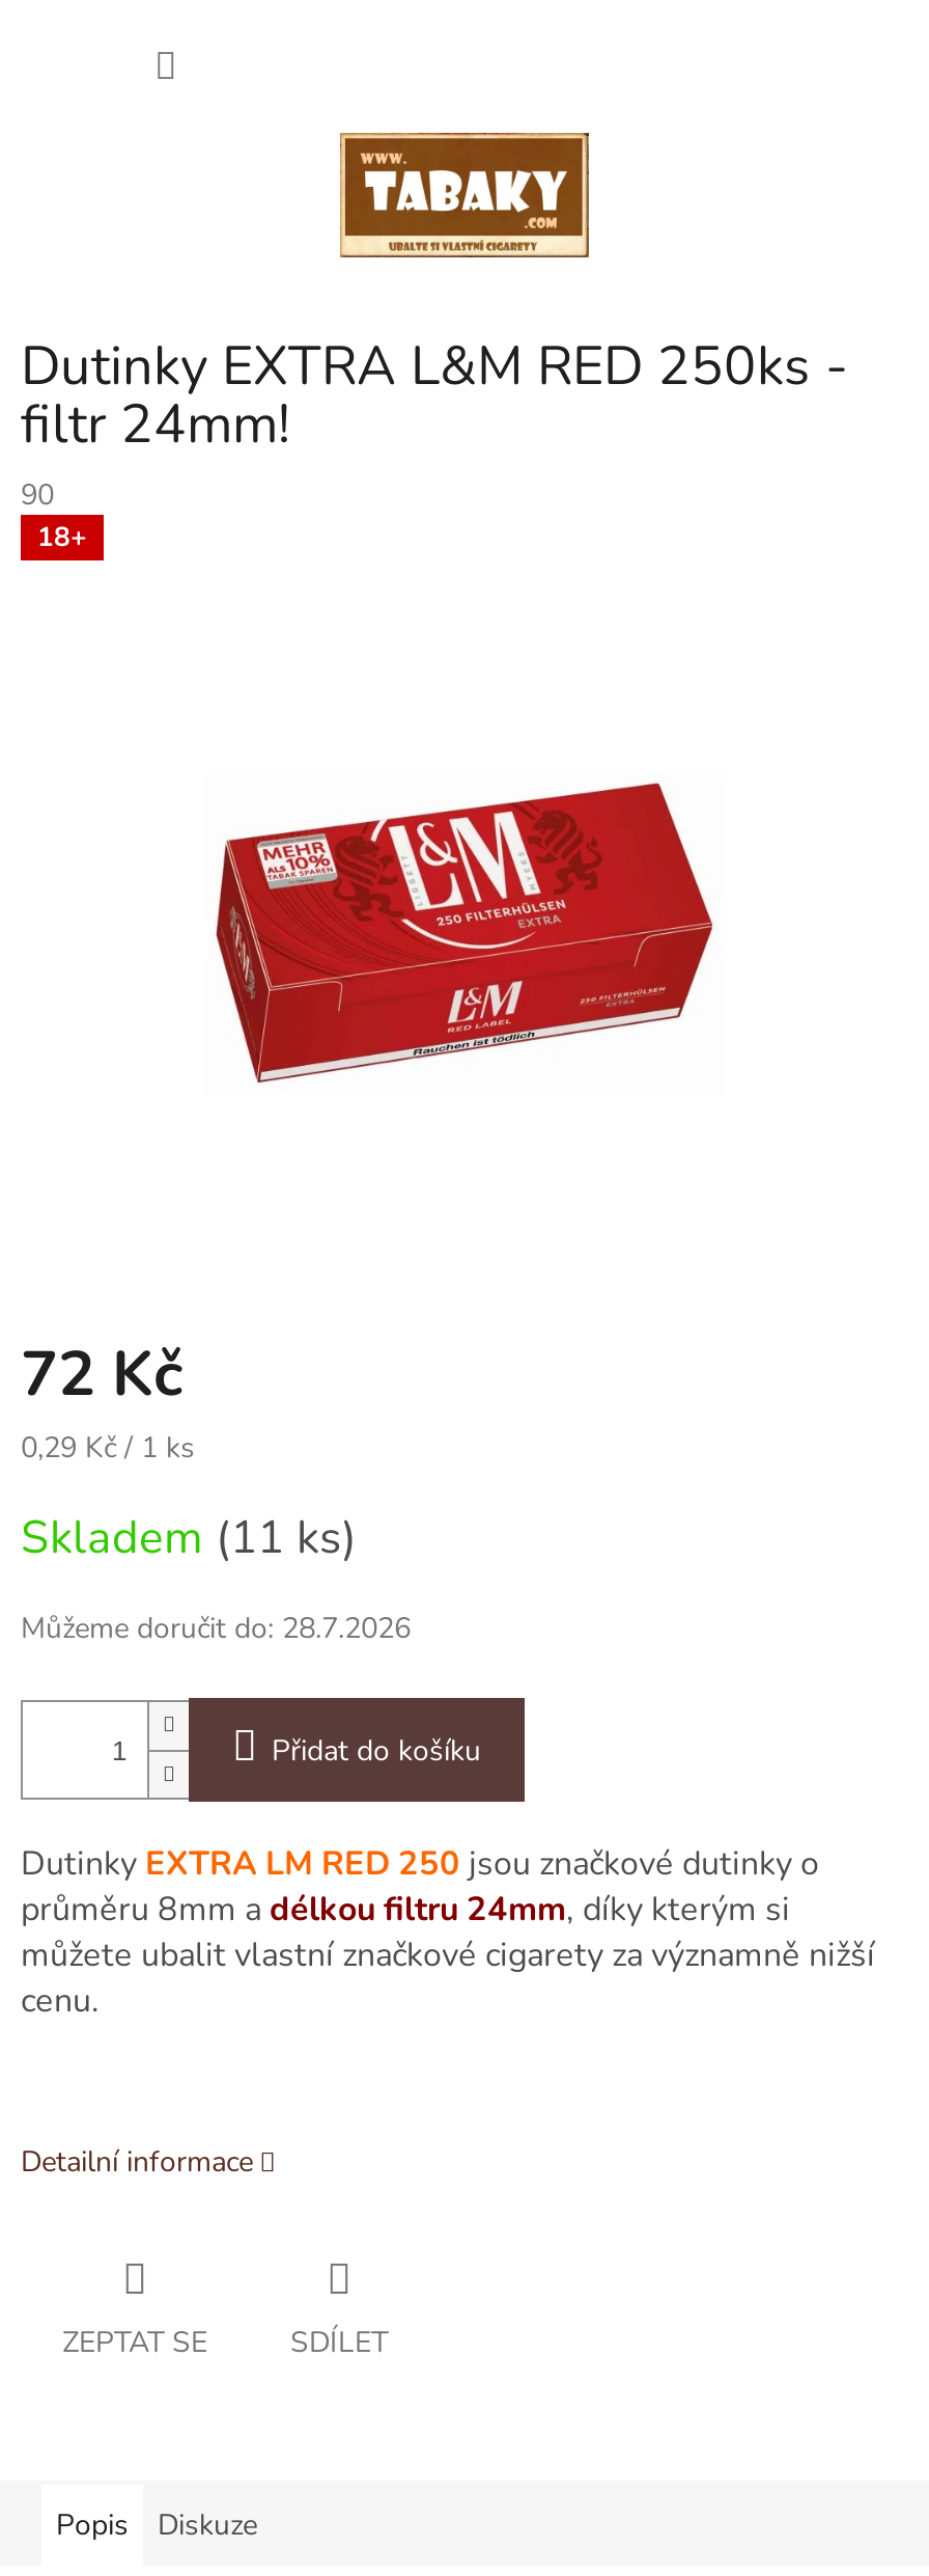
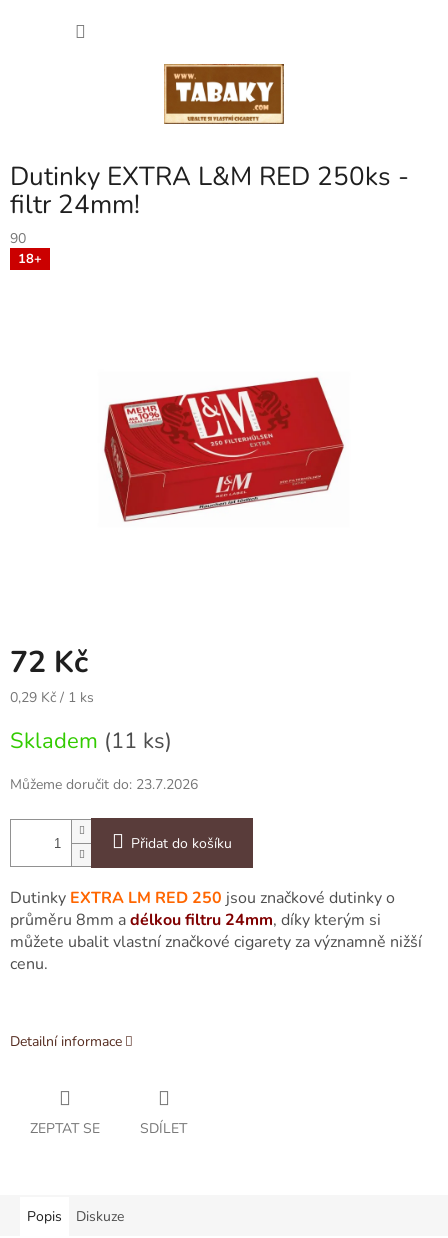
- Můžeme doručit do: 28.7.2026
+ Můžeme doručit do: 23.7.2026
